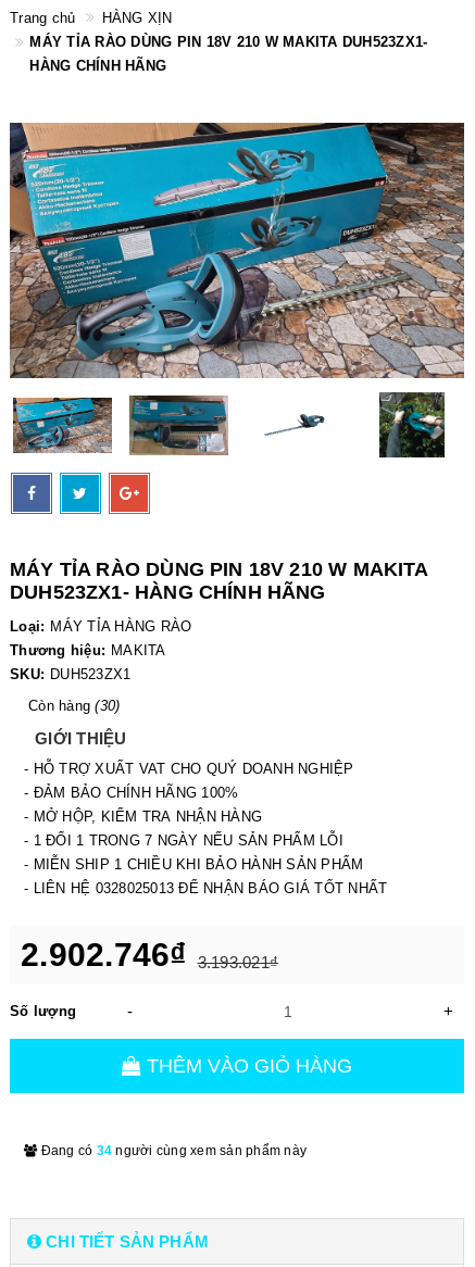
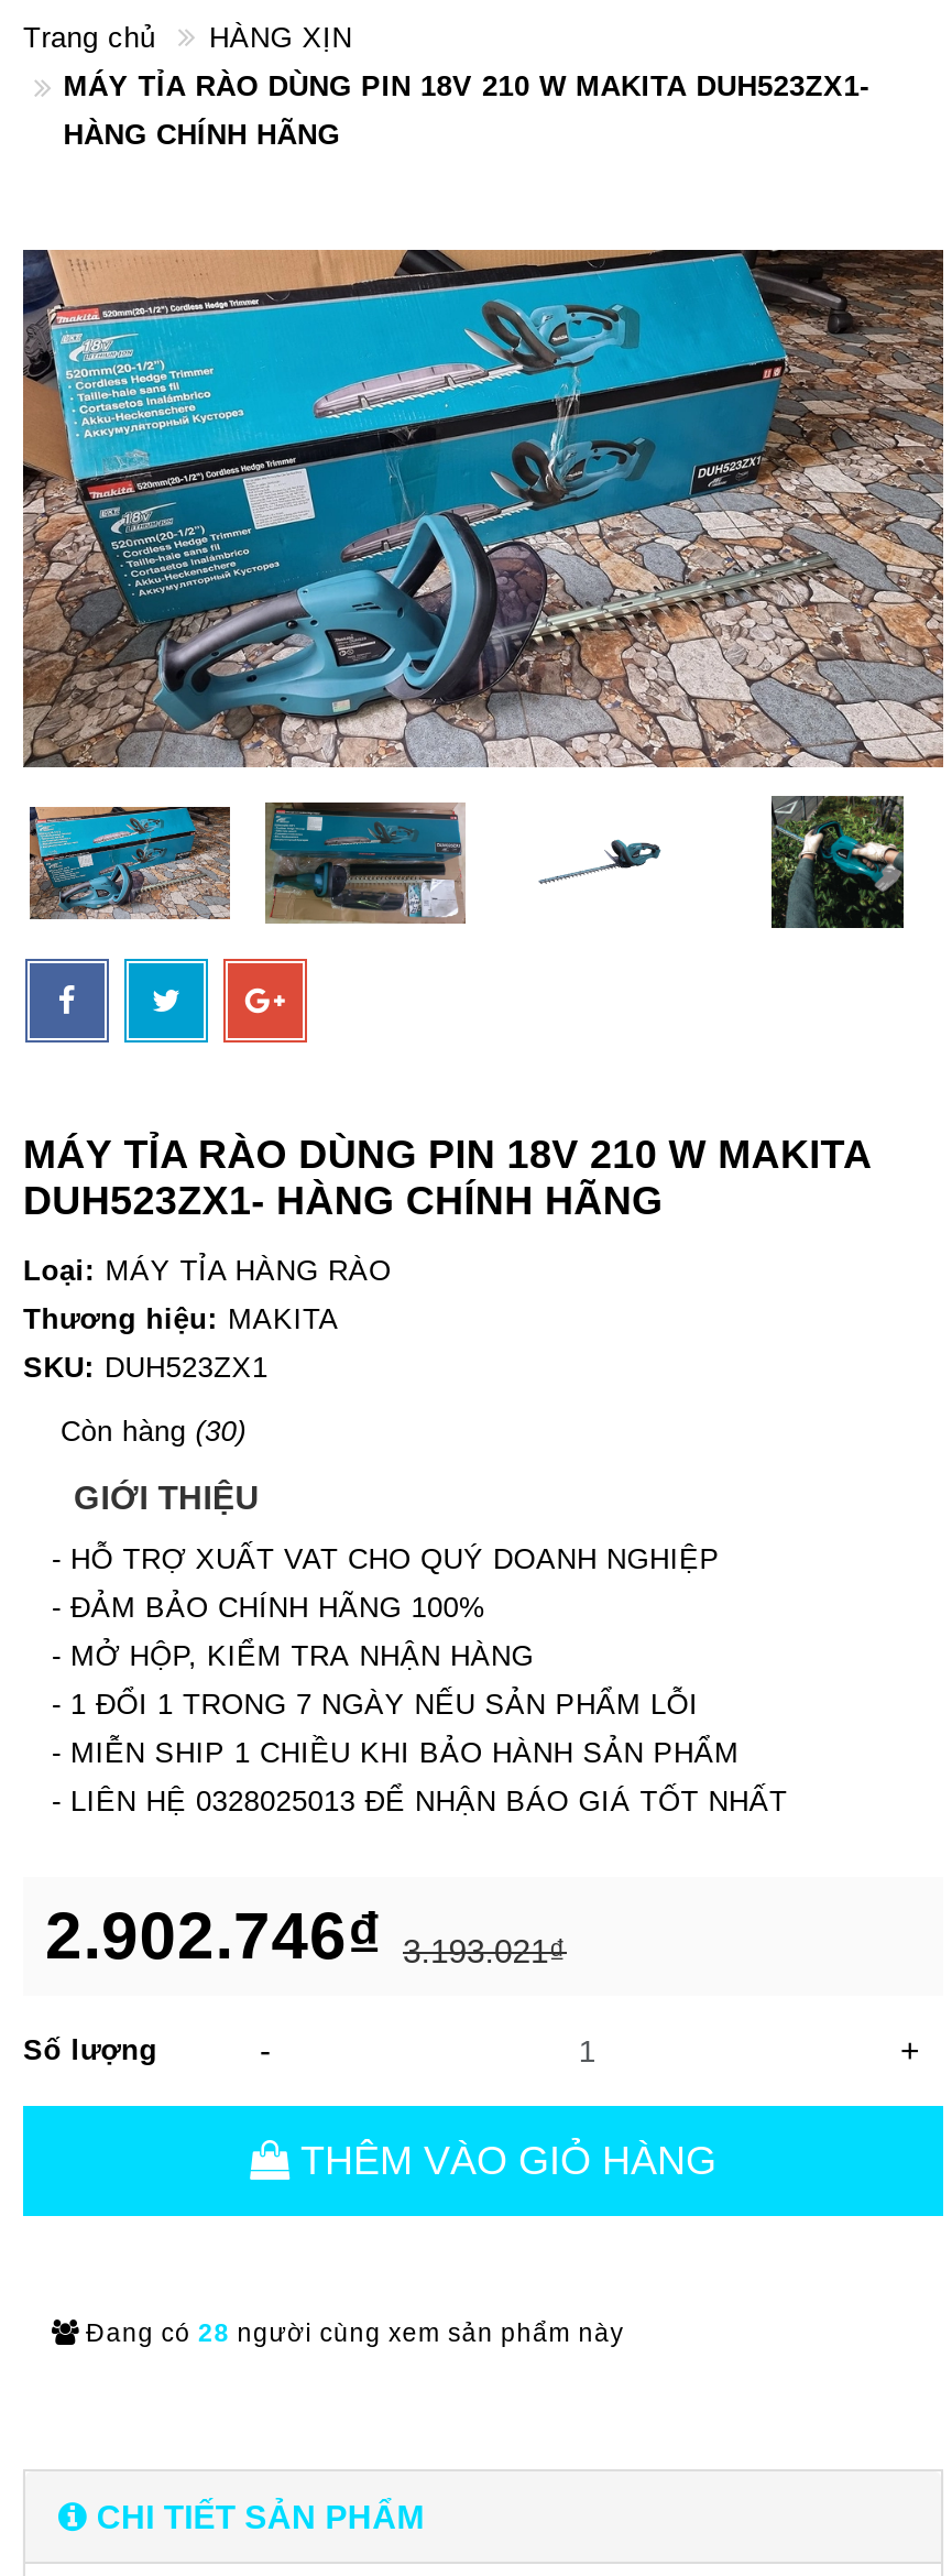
- Đang có 34 người cùng xem sản phẩm này
+ Đang có 28 người cùng xem sản phẩm này
